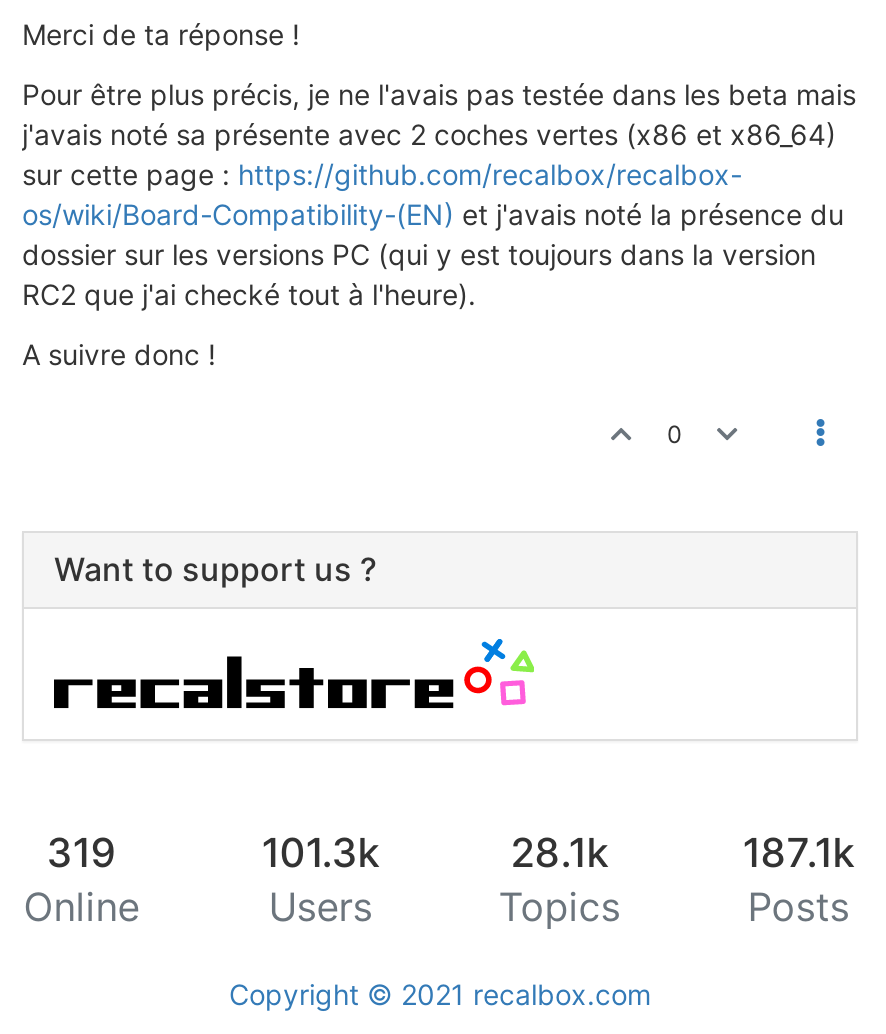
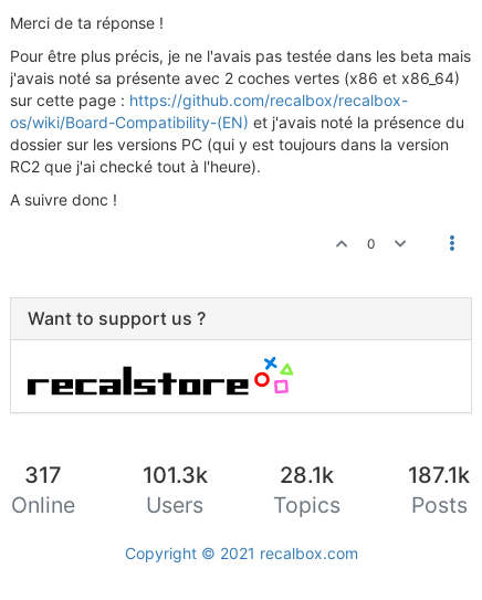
- 319
+ 317
